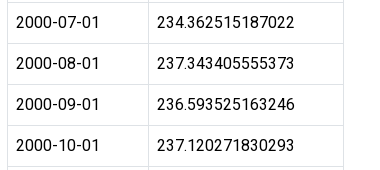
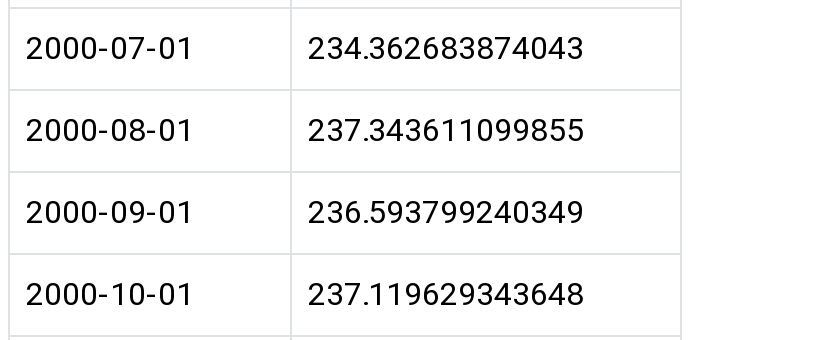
- 234.362515187022
+ 234.362683874043

- 237.343405555373
+ 237.343611099855

- 236.593525163246
+ 236.593799240349

- 237.120271830293
+ 237.119629343648
